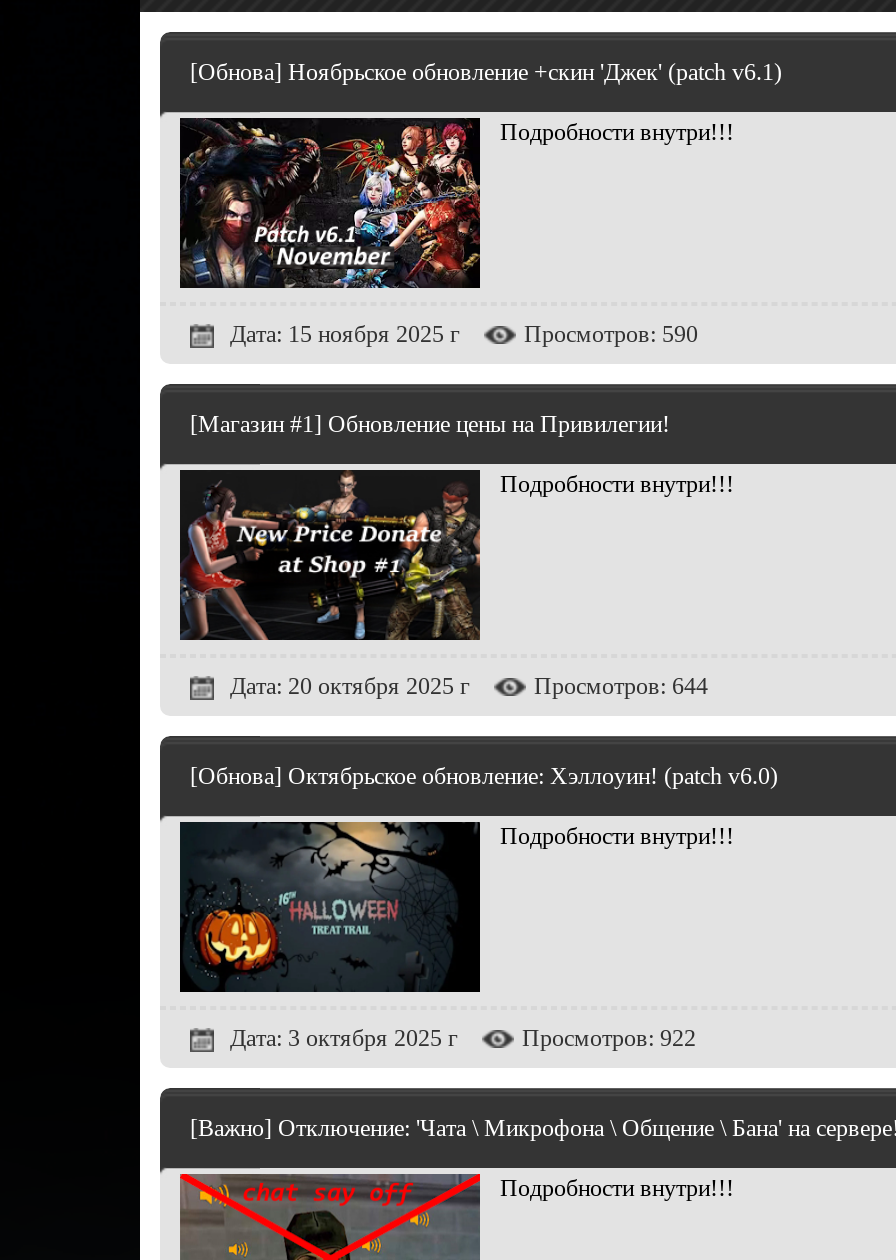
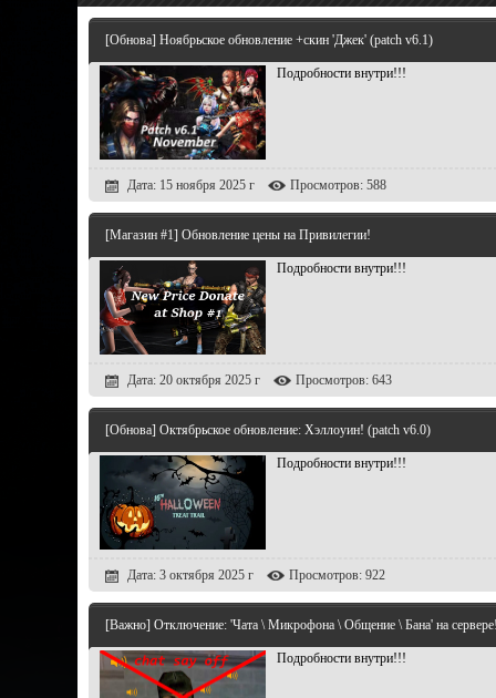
- Просмотров: 590
+ Просмотров: 588

- Просмотров: 644
+ Просмотров: 643
